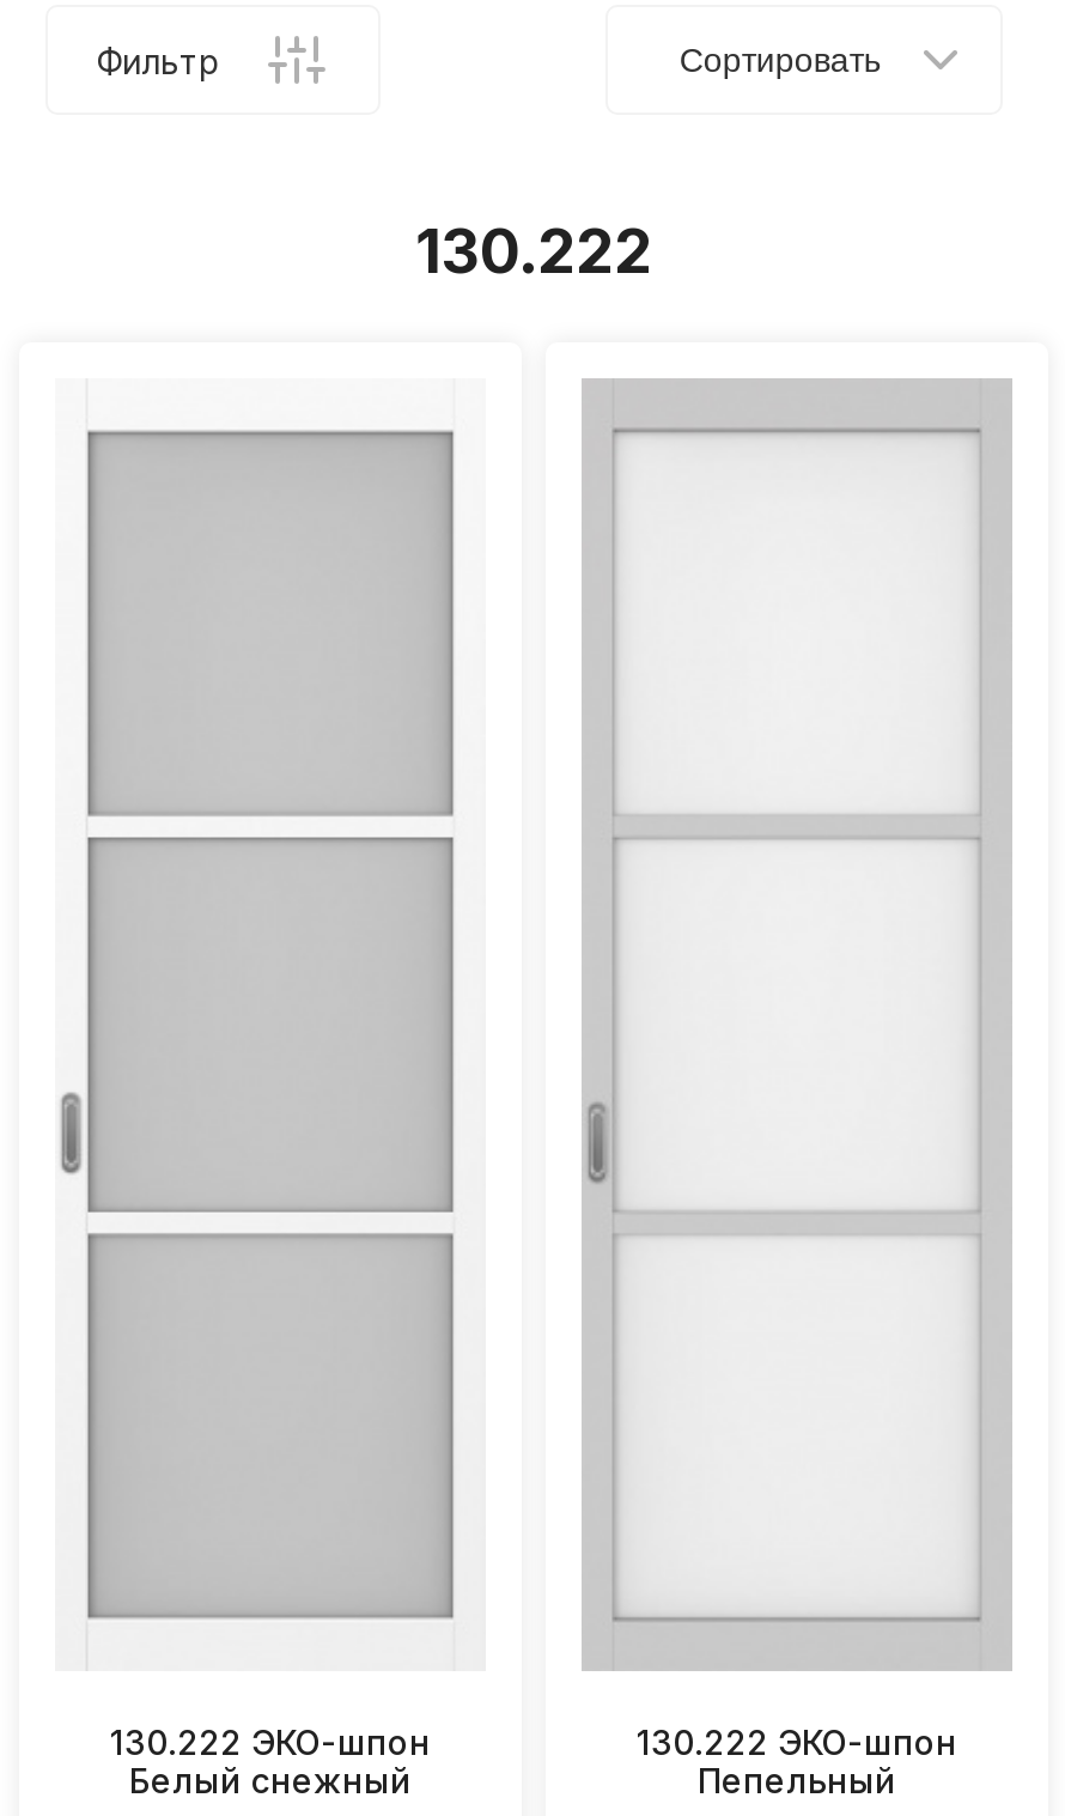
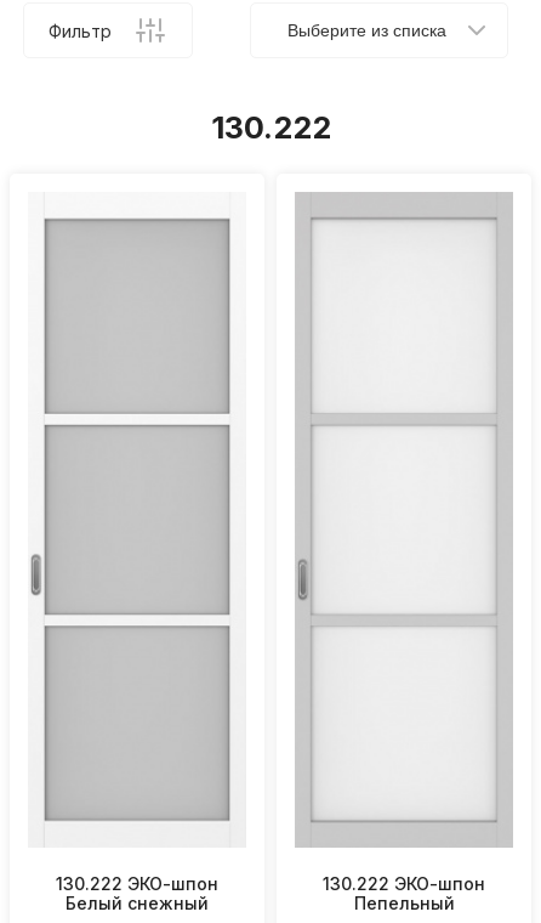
- Сортировать
+ Выберите из списка
